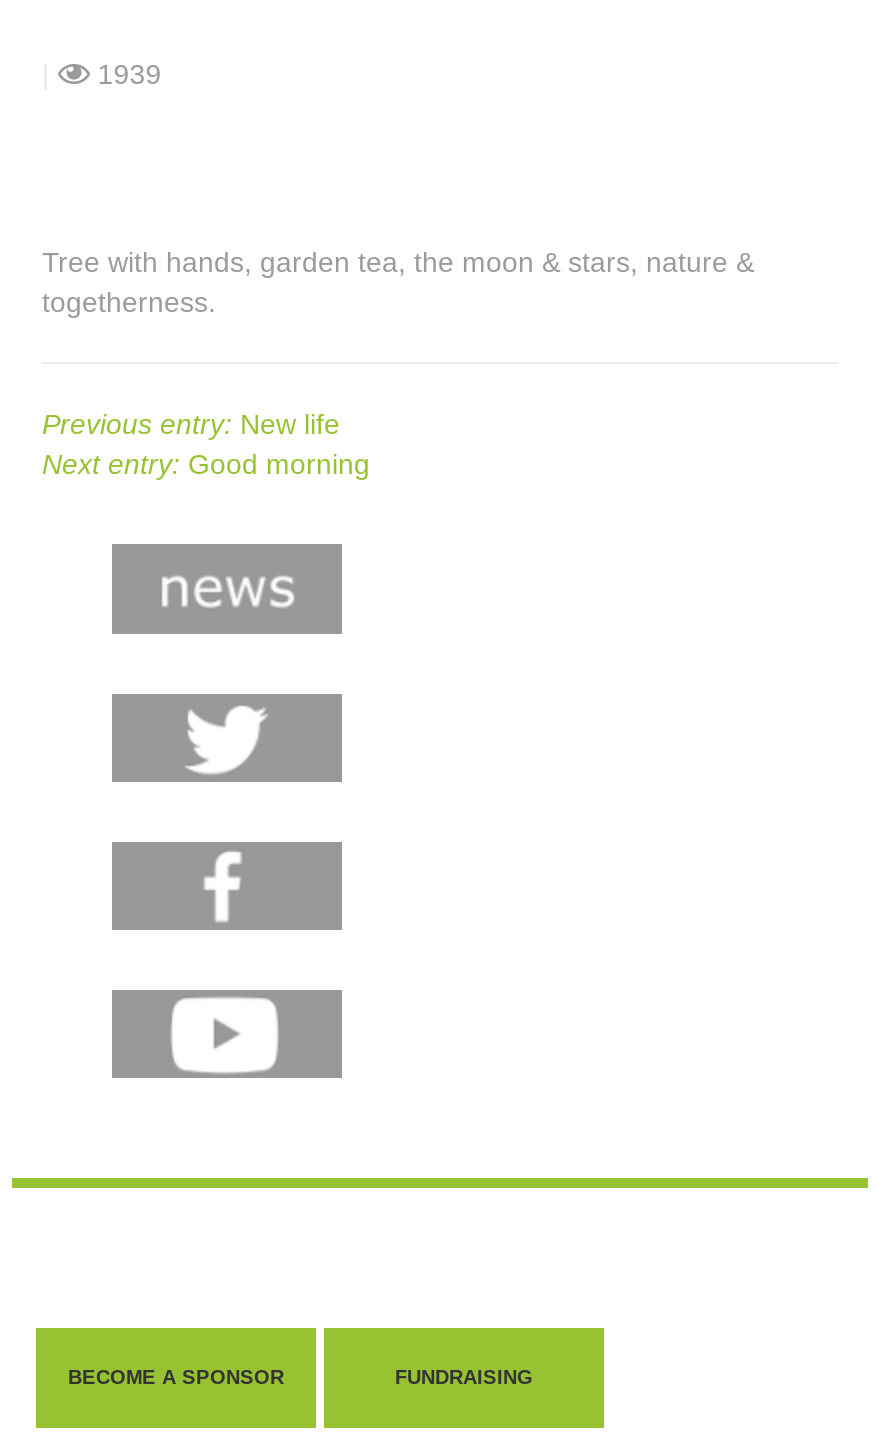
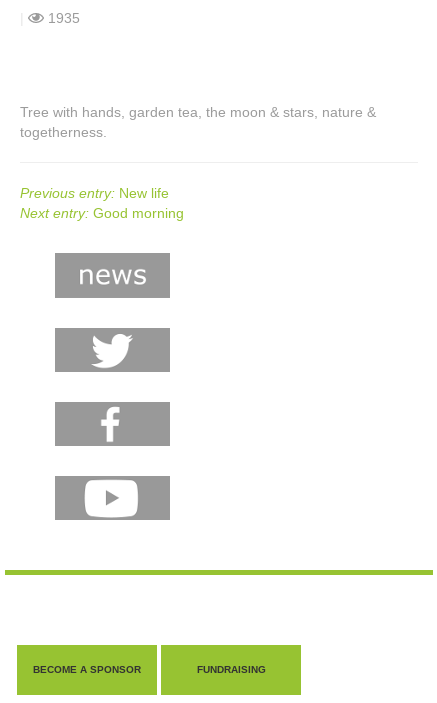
- 1939
+ 1935
